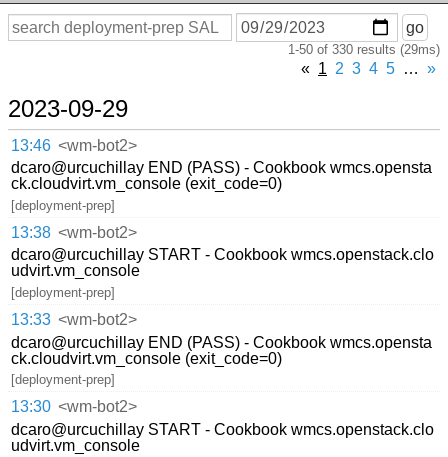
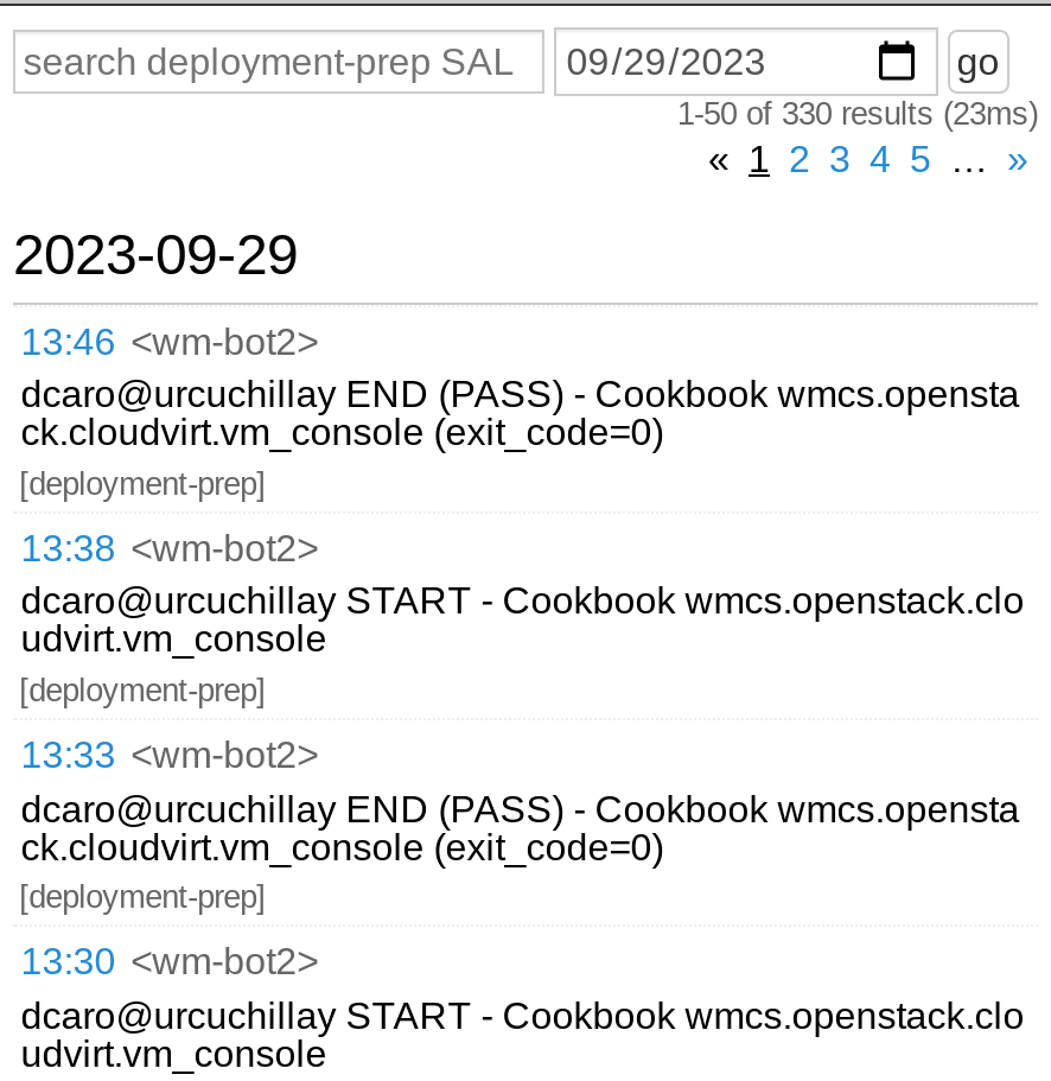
- 1-50 of 330 results (29ms)
+ 1-50 of 330 results (23ms)
